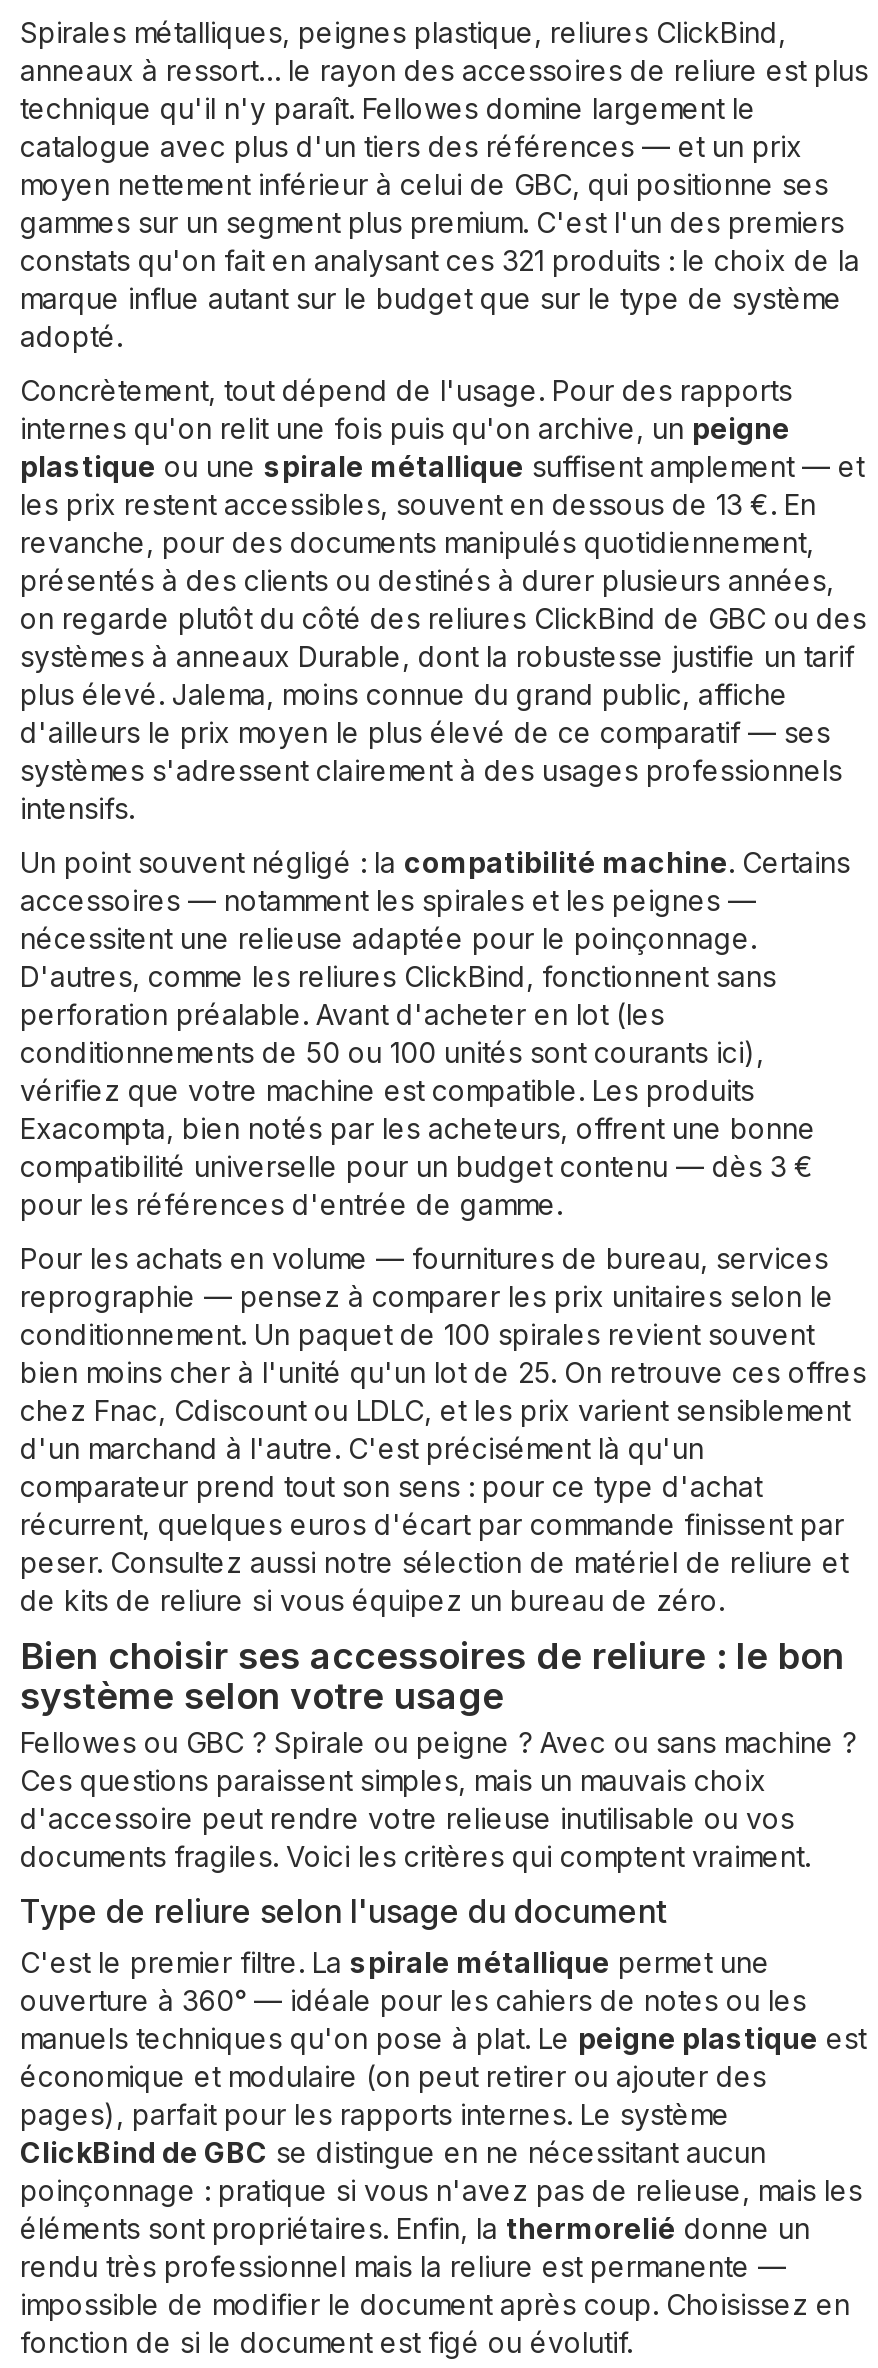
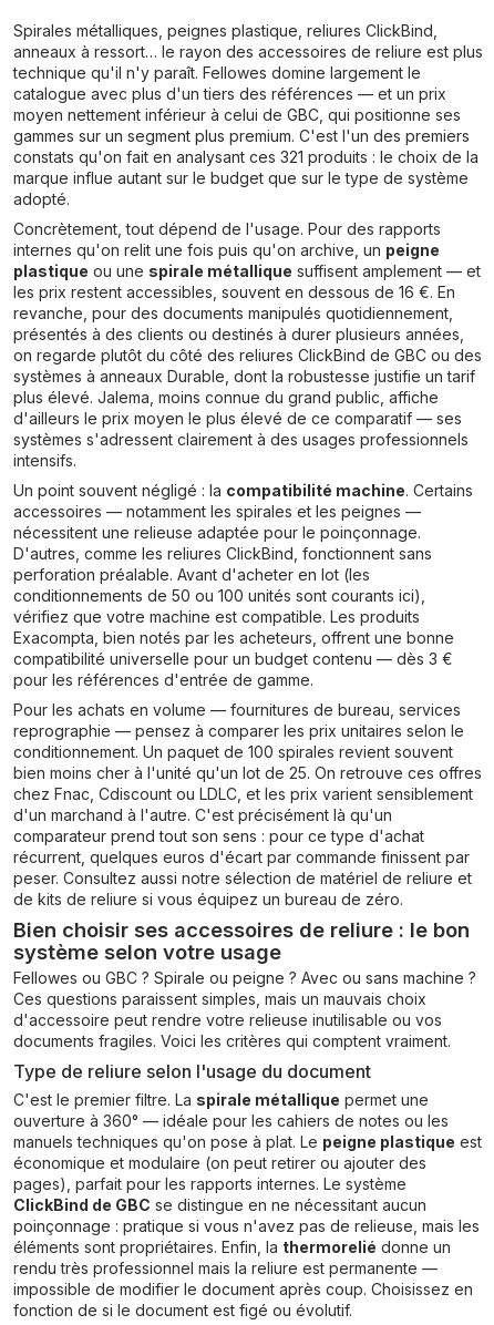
- les prix restent accessibles, souvent en dessous de 13 €. En
+ les prix restent accessibles, souvent en dessous de 16 €. En
